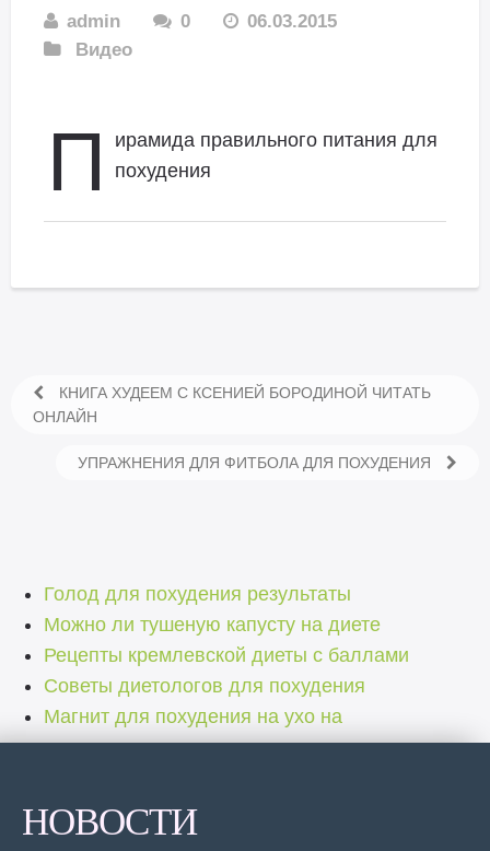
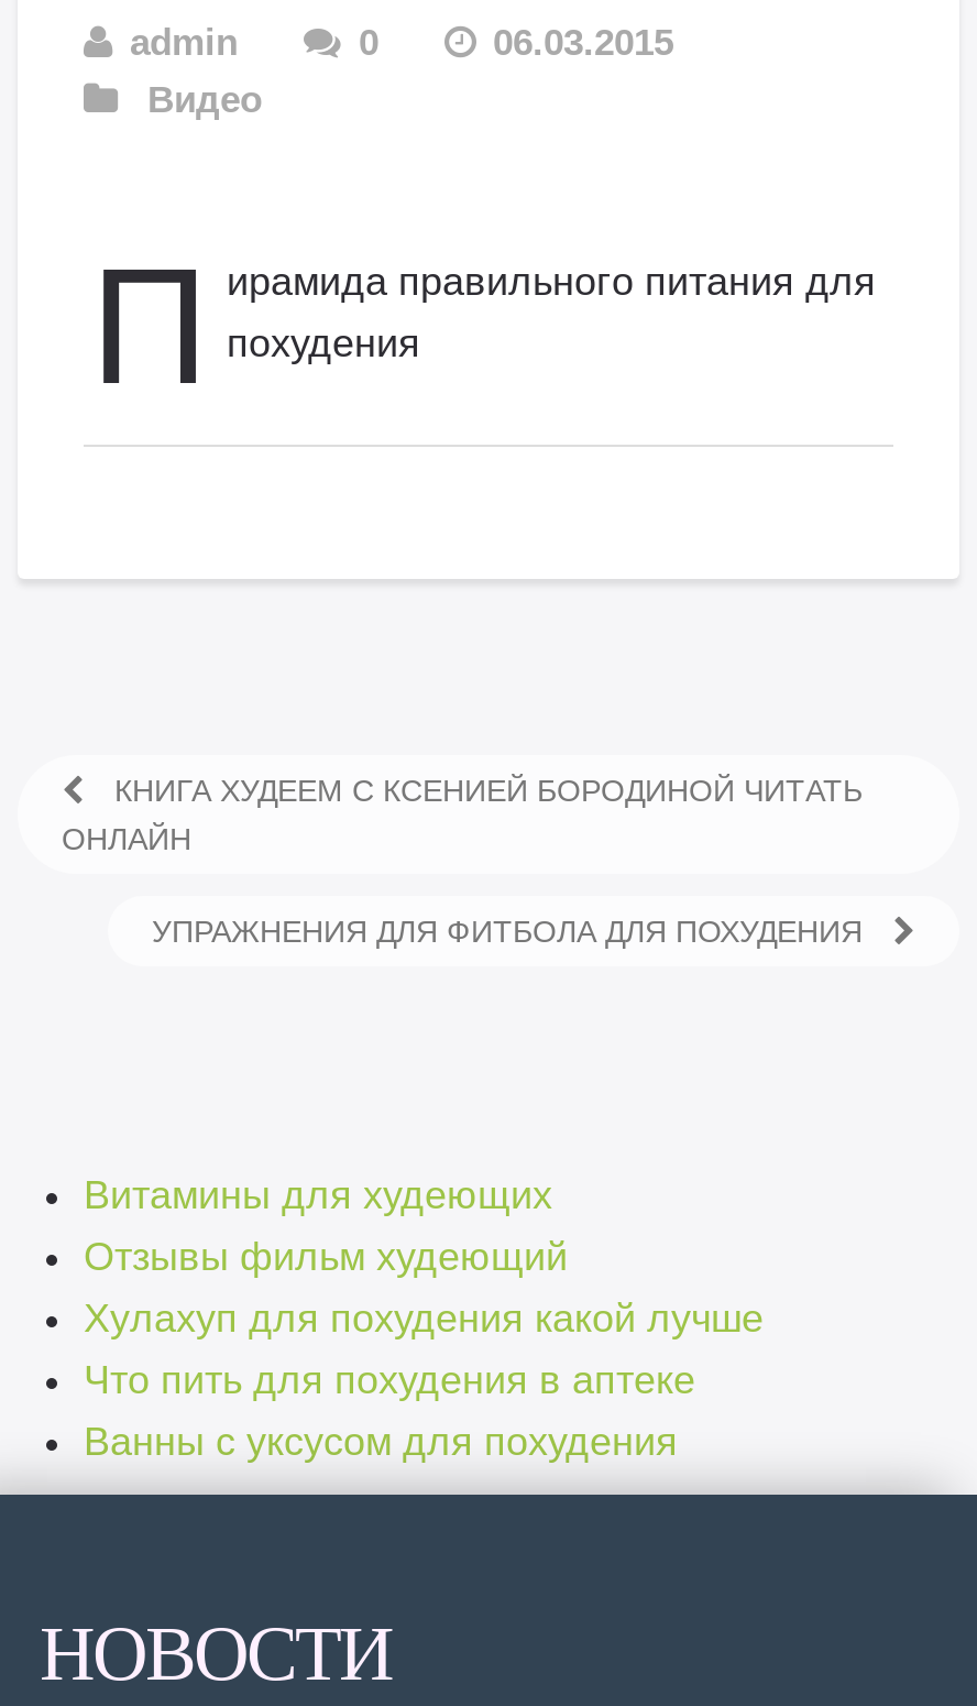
- Голод для похудения результаты
- Можно ли тушеную капусту на диете
- Рецепты кремлевской диеты с баллами
- Советы диетологов для похудения
- Магнит для похудения на ухо на
+ Витамины для худеющих
+ Отзывы фильм худеющий
+ Хулахуп для похудения какой лучше
+ Что пить для похудения в аптеке
+ Ванны с уксусом для похудения
